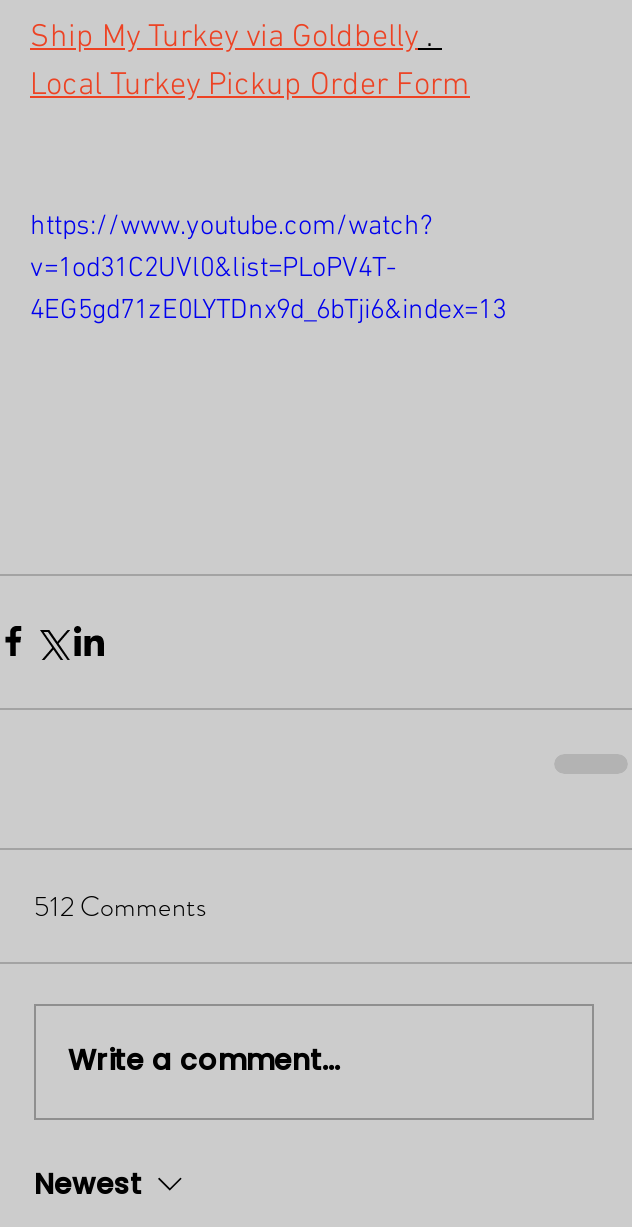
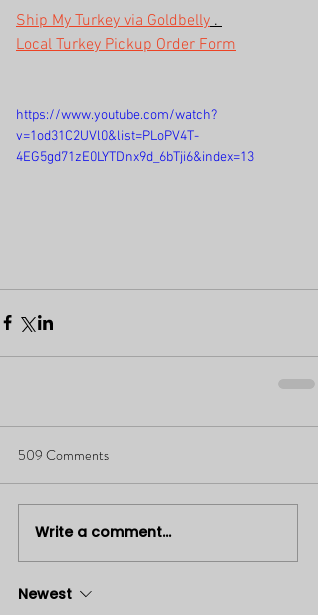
- 512 Comments
+ 509 Comments
